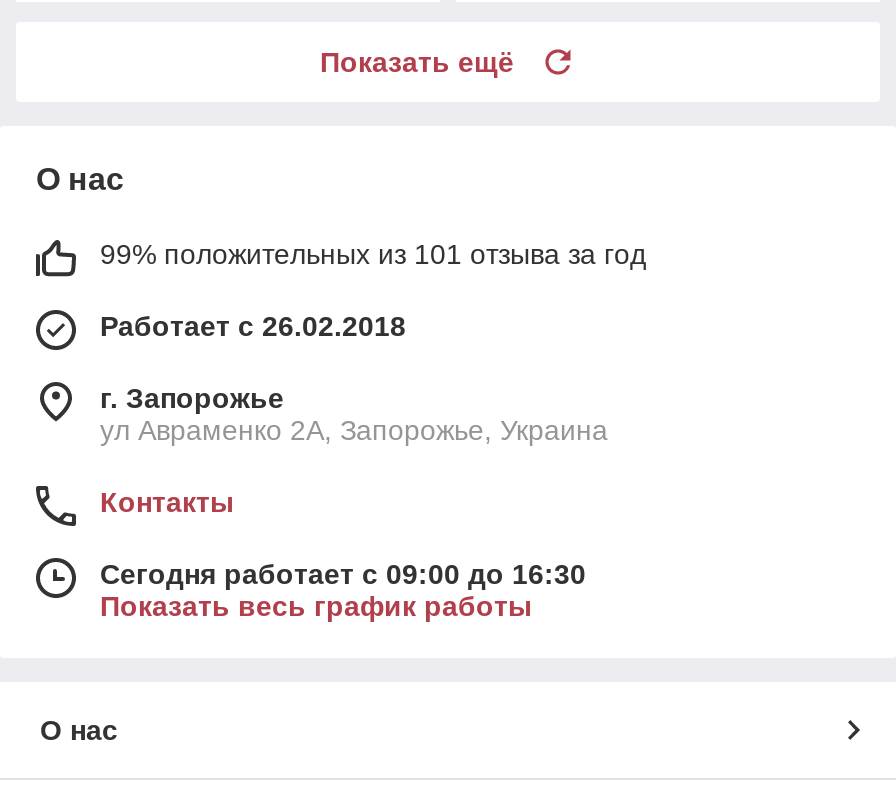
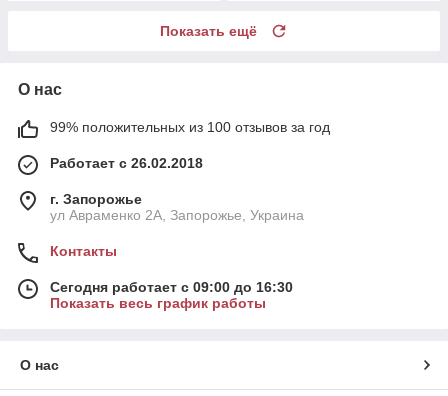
- 99% положительных из 101 отзыва за год
+ 99% положительных из 100 отзывов за год
